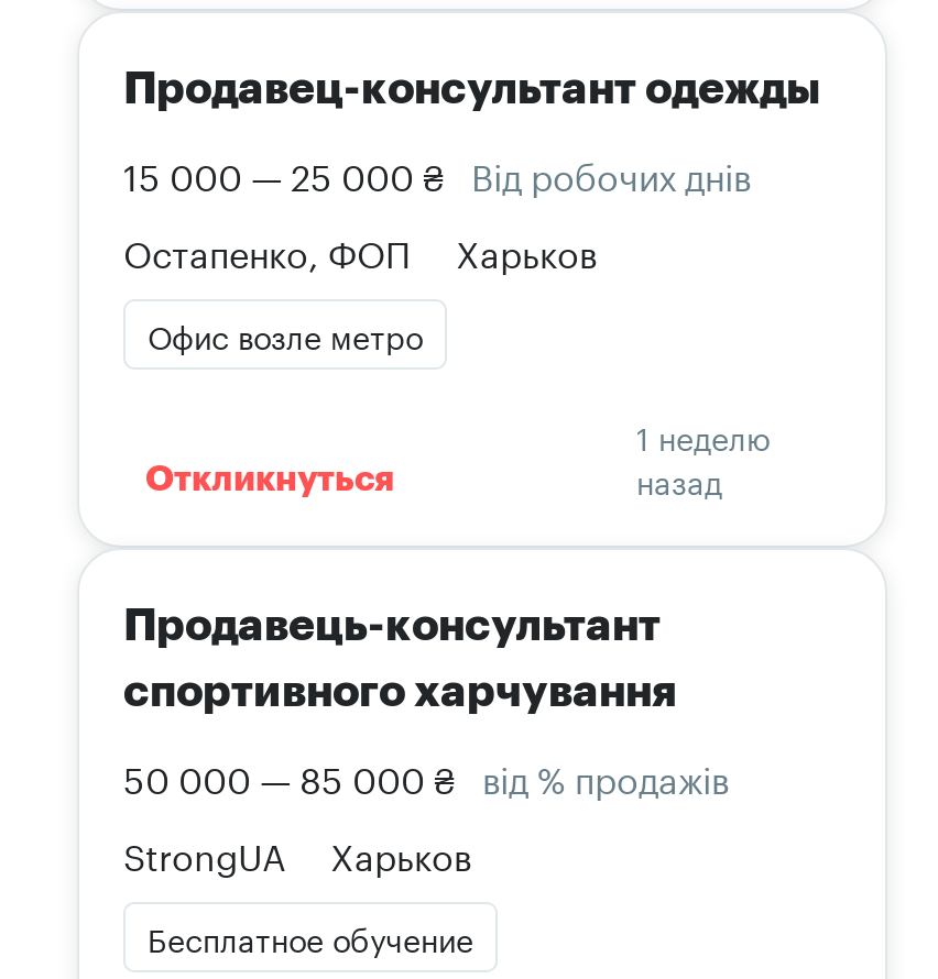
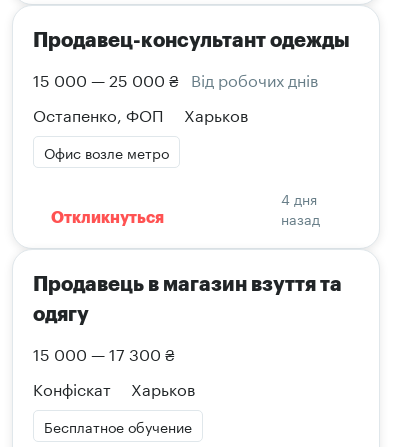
- 1 неделю
+ 4 дня

- Продавець-консультант
+ Продавець в магазин взуття та

- спортивного харчування
+ одягу

- 50 000 — 85 000 ₴ від % продажів
- StrongUA
+ 15 000 — 17 300 ₴
+ Конфіскат
